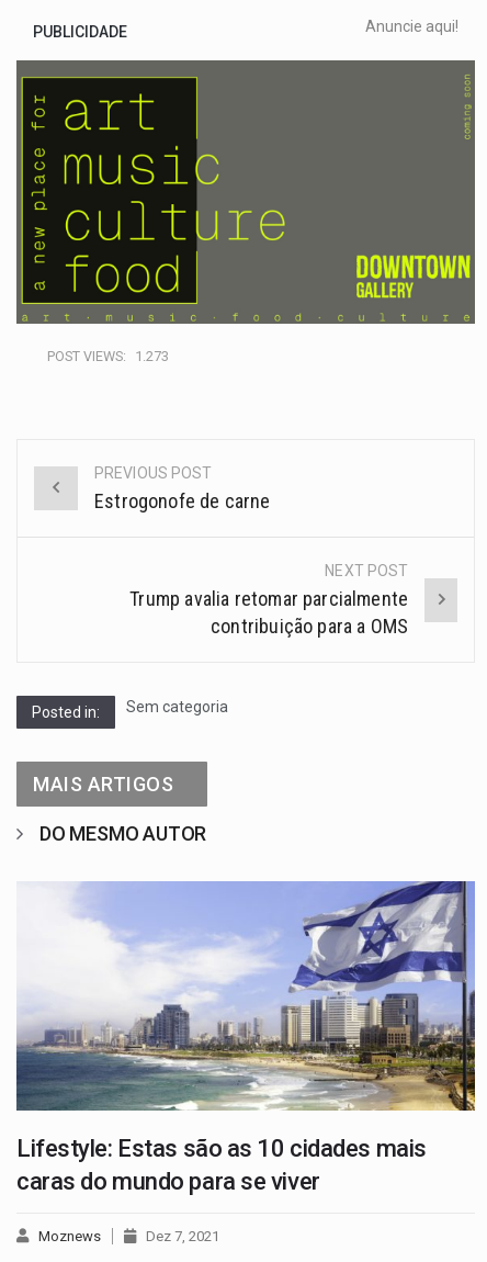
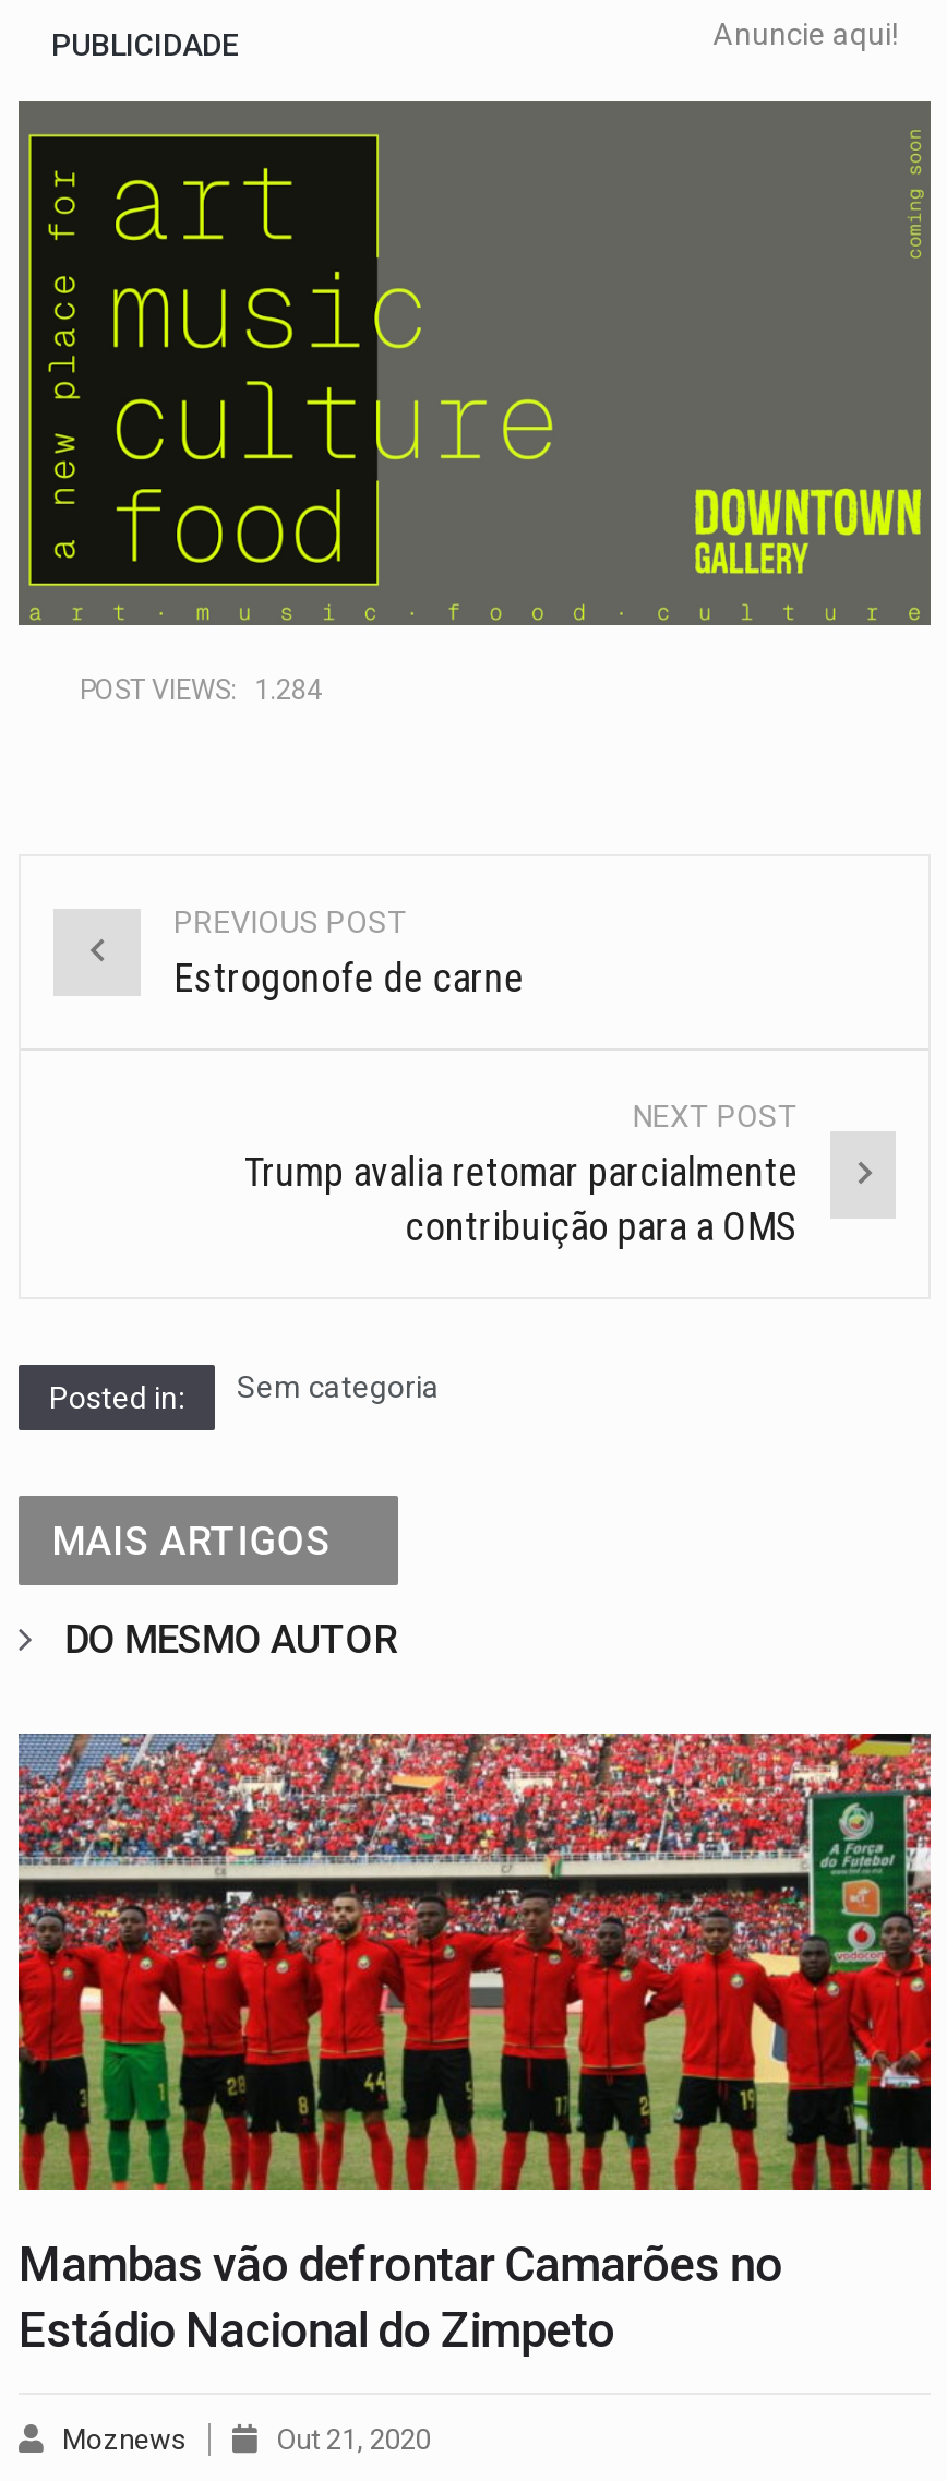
- POST VIEWS: 1.273
+ POST VIEWS: 1.284

- [image]
- Lifestyle: Estas são as 10 cidades mais
- caras do mundo para se viver
+ [image]
+ Mambas vão defrontar Camarões no
+ Estádio Nacional do Zimpeto

- Dez 7, 2021
+ Out 21, 2020
